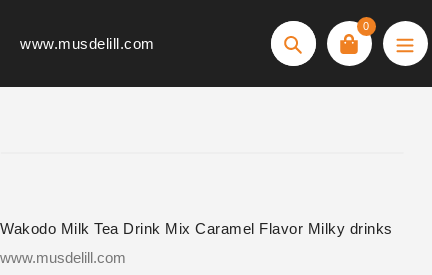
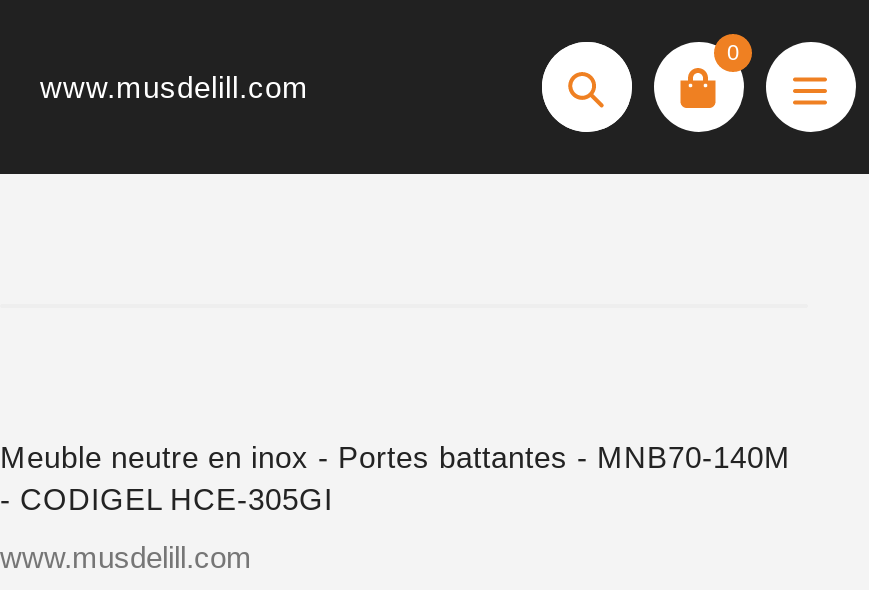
- Wakodo Milk Tea Drink Mix Caramel Flavor Milky drinks
+ Meuble neutre en inox - Portes battantes - MNB70-140M
+ - CODIGEL HCE-305GI
